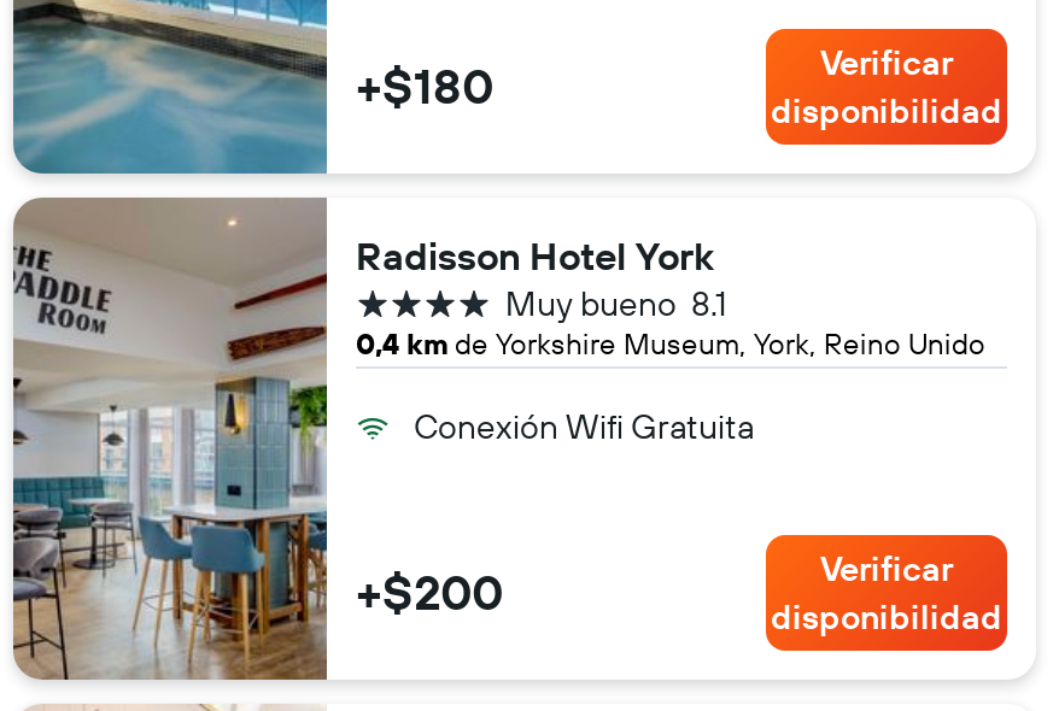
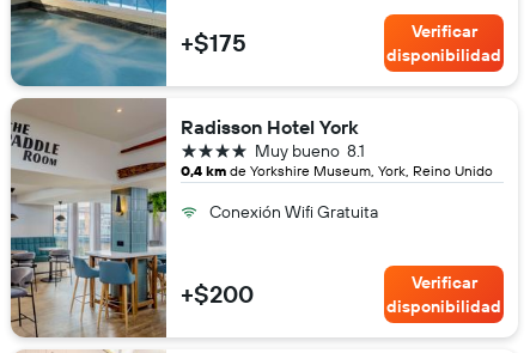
- +$180
+ +$175
